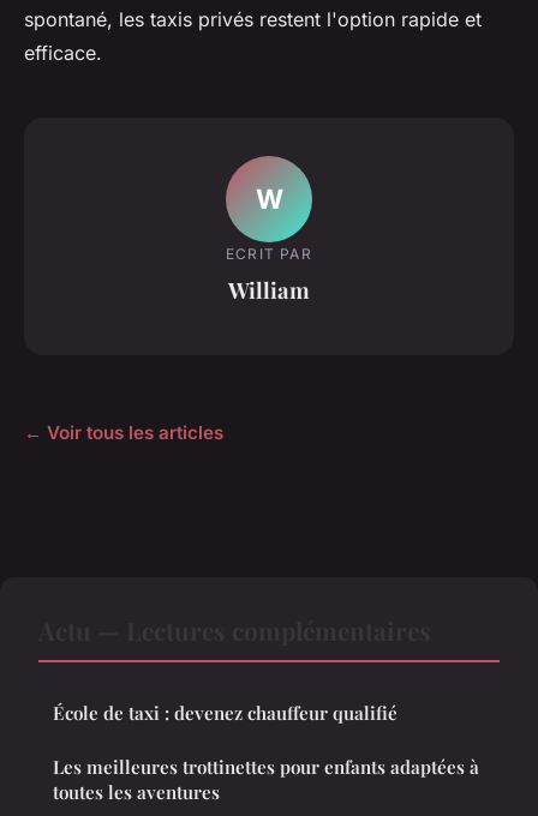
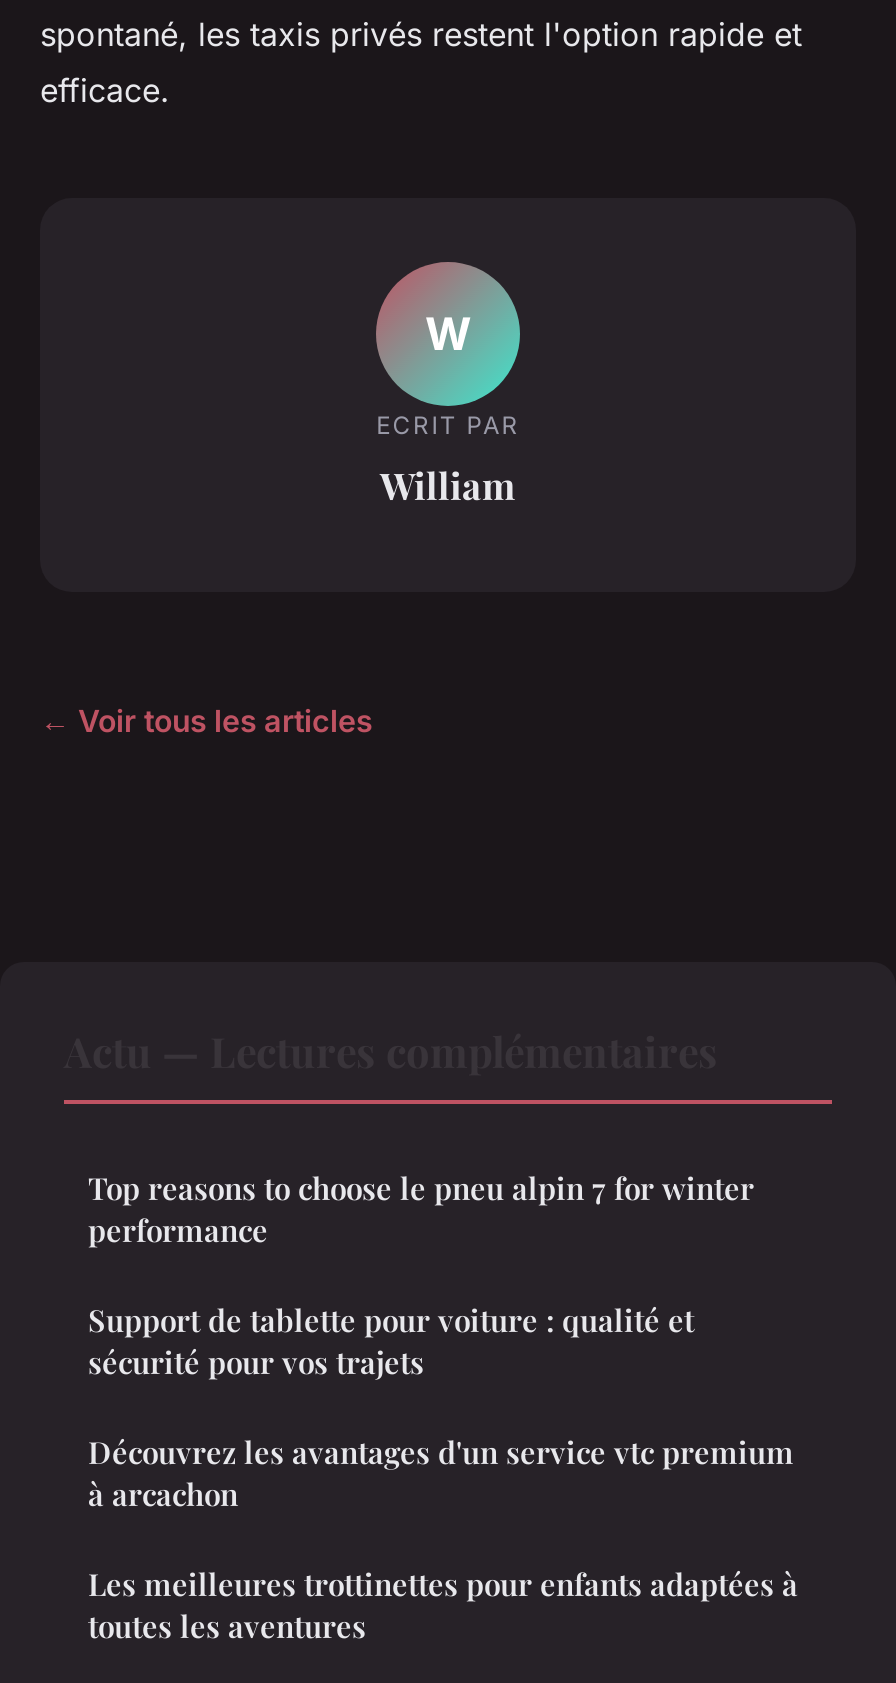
- École de taxi : devenez chauffeur qualifié
+ Top reasons to choose le pneu alpin 7 for winter
+ performance
+ Support de tablette pour voiture : qualité et
+ sécurité pour vos trajets
+ Découvrez les avantages d'un service vtc premium
+ à arcachon
